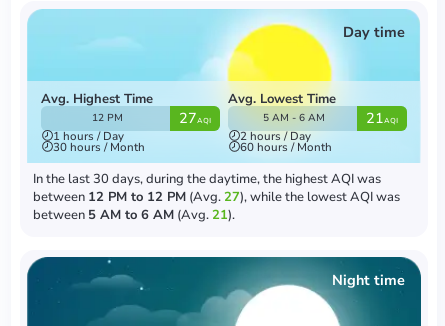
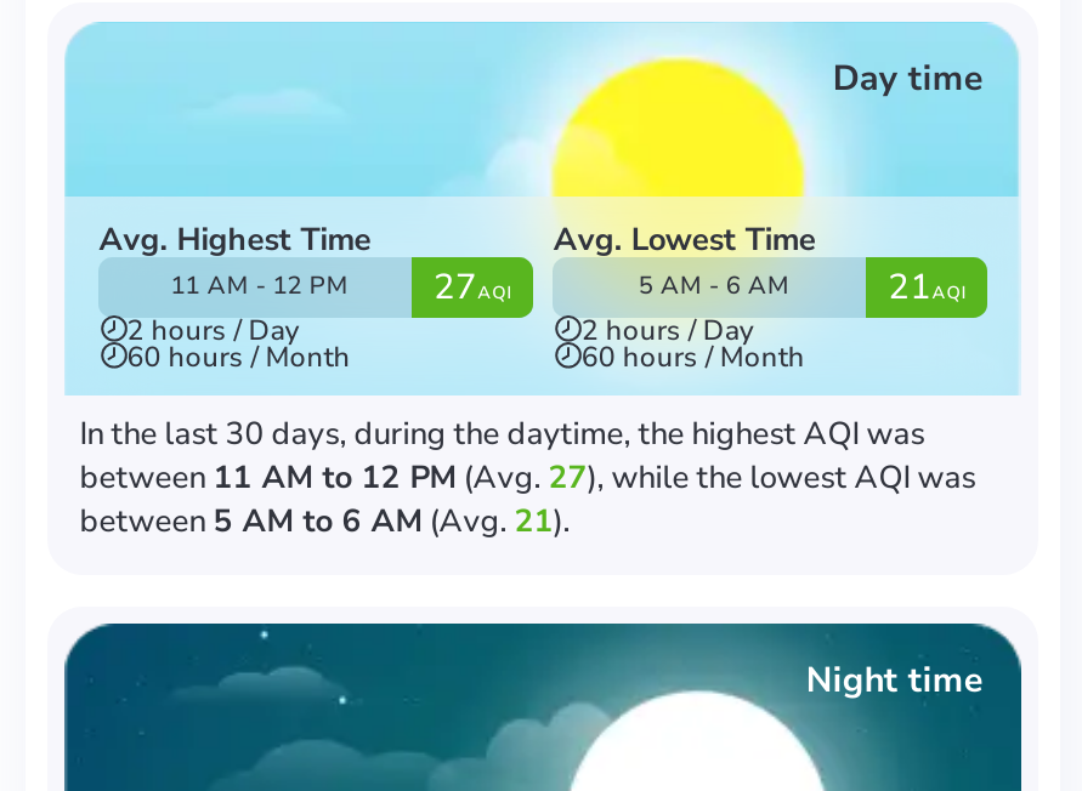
- 12 PM
+ 11 AM - 12 PM

- 1 hours / Day
+ 2 hours / Day

- 30 hours / Month
+ 60 hours / Month

- between 12 PM to 12 PM (Avg. 27), while the lowest AQI was
+ between 11 AM to 12 PM (Avg. 27), while the lowest AQI was
